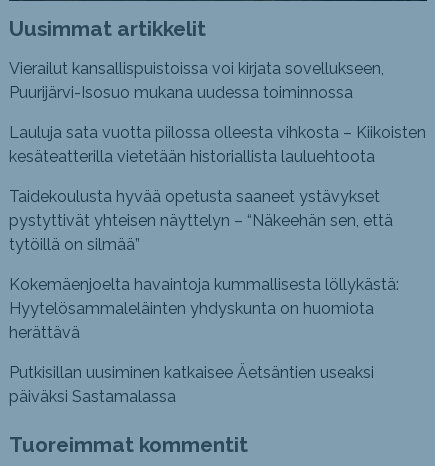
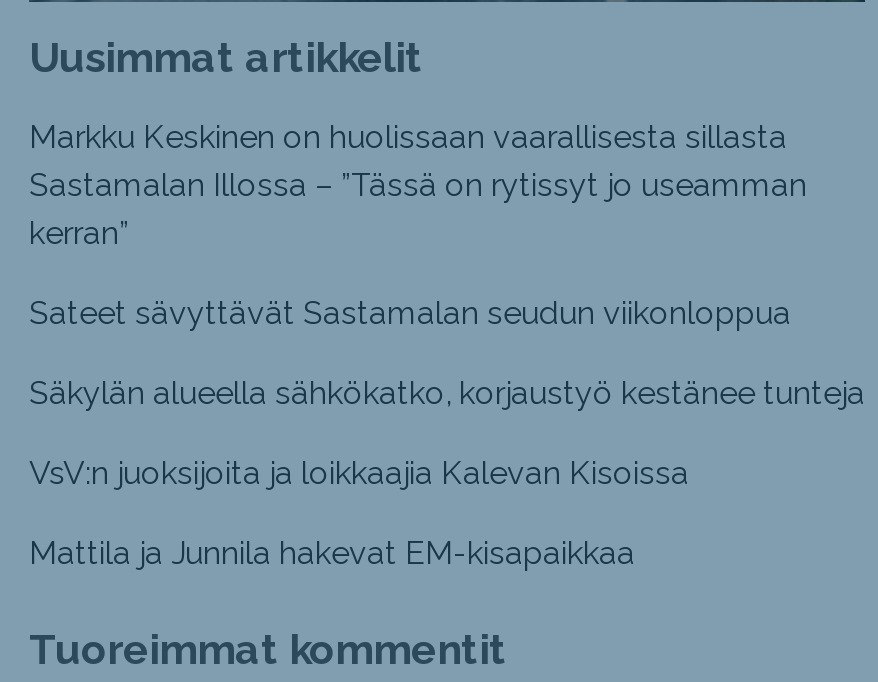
- Vierailut kansallispuistoissa voi kirjata sovellukseen,
- Puurijärvi-Isosuo mukana uudessa toiminnossa
+ Markku Keskinen on huolissaan vaarallisesta sillasta
+ Sastamalan Illossa – ”Tässä on rytissyt jo useamman
+ kerran”

- Lauluja sata vuotta piilossa olleesta vihkosta – Kiikoisten
- kesäteatterilla vietetään historiallista lauluehtoota
+ Sateet sävyttävät Sastamalan seudun viikonloppua

- Taidekoulusta hyvää opetusta saaneet ystävykset
- pystyttivät yhteisen näyttelyn – “Näkeehän sen, että
- tytöillä on silmää”
+ Säkylän alueella sähkökatko, korjaustyö kestänee tunteja

- Kokemäenjoelta havaintoja kummallisesta löllykästä:
- Hyytelösammaleläinten yhdyskunta on huomiota
- herättävä
+ VsV:n juoksijoita ja loikkaajia Kalevan Kisoissa

- Putkisillan uusiminen katkaisee Äetsäntien useaksi
- päiväksi Sastamalassa
+ Mattila ja Junnila hakevat EM-kisapaikkaa
